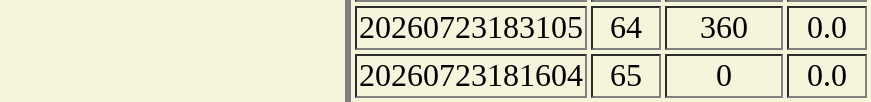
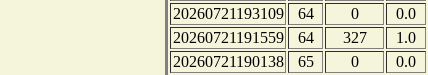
- 20260723183105
+ 20260721193109

- 360
+ 0

- 20260723181604
+ 20260721191559
+ 64
+ 327
+ 1.0
+ 20260721190138
